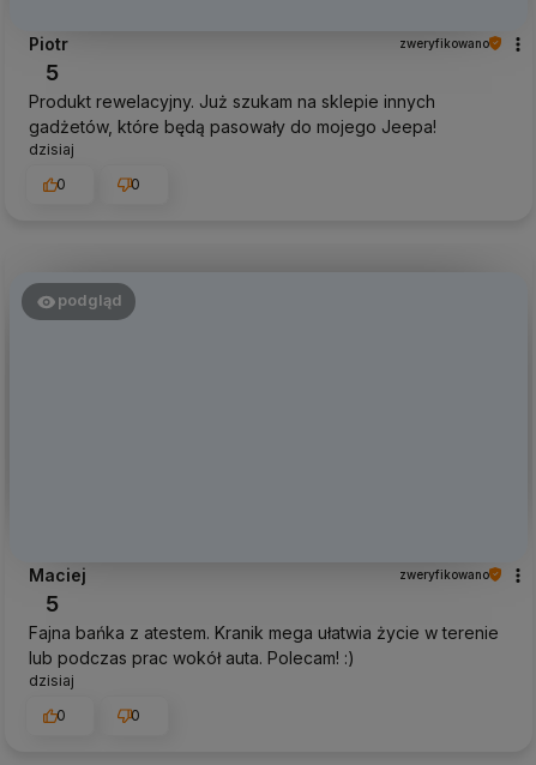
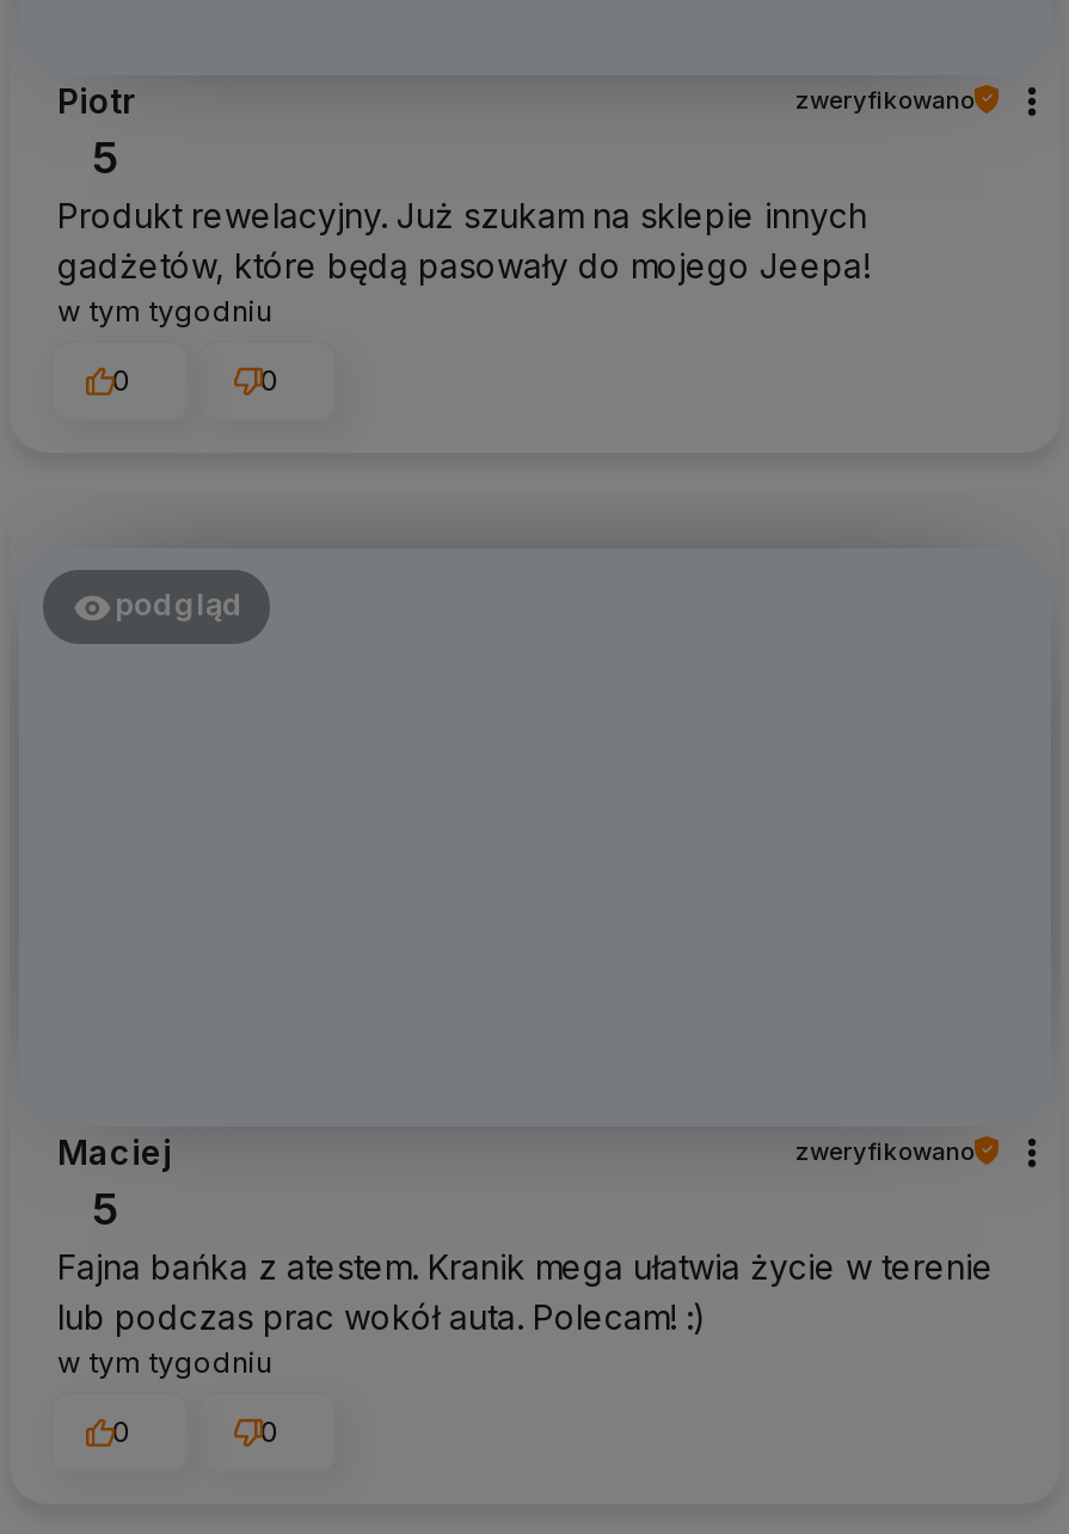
- dzisiaj
+ w tym tygodniu

- dzisiaj
+ w tym tygodniu
